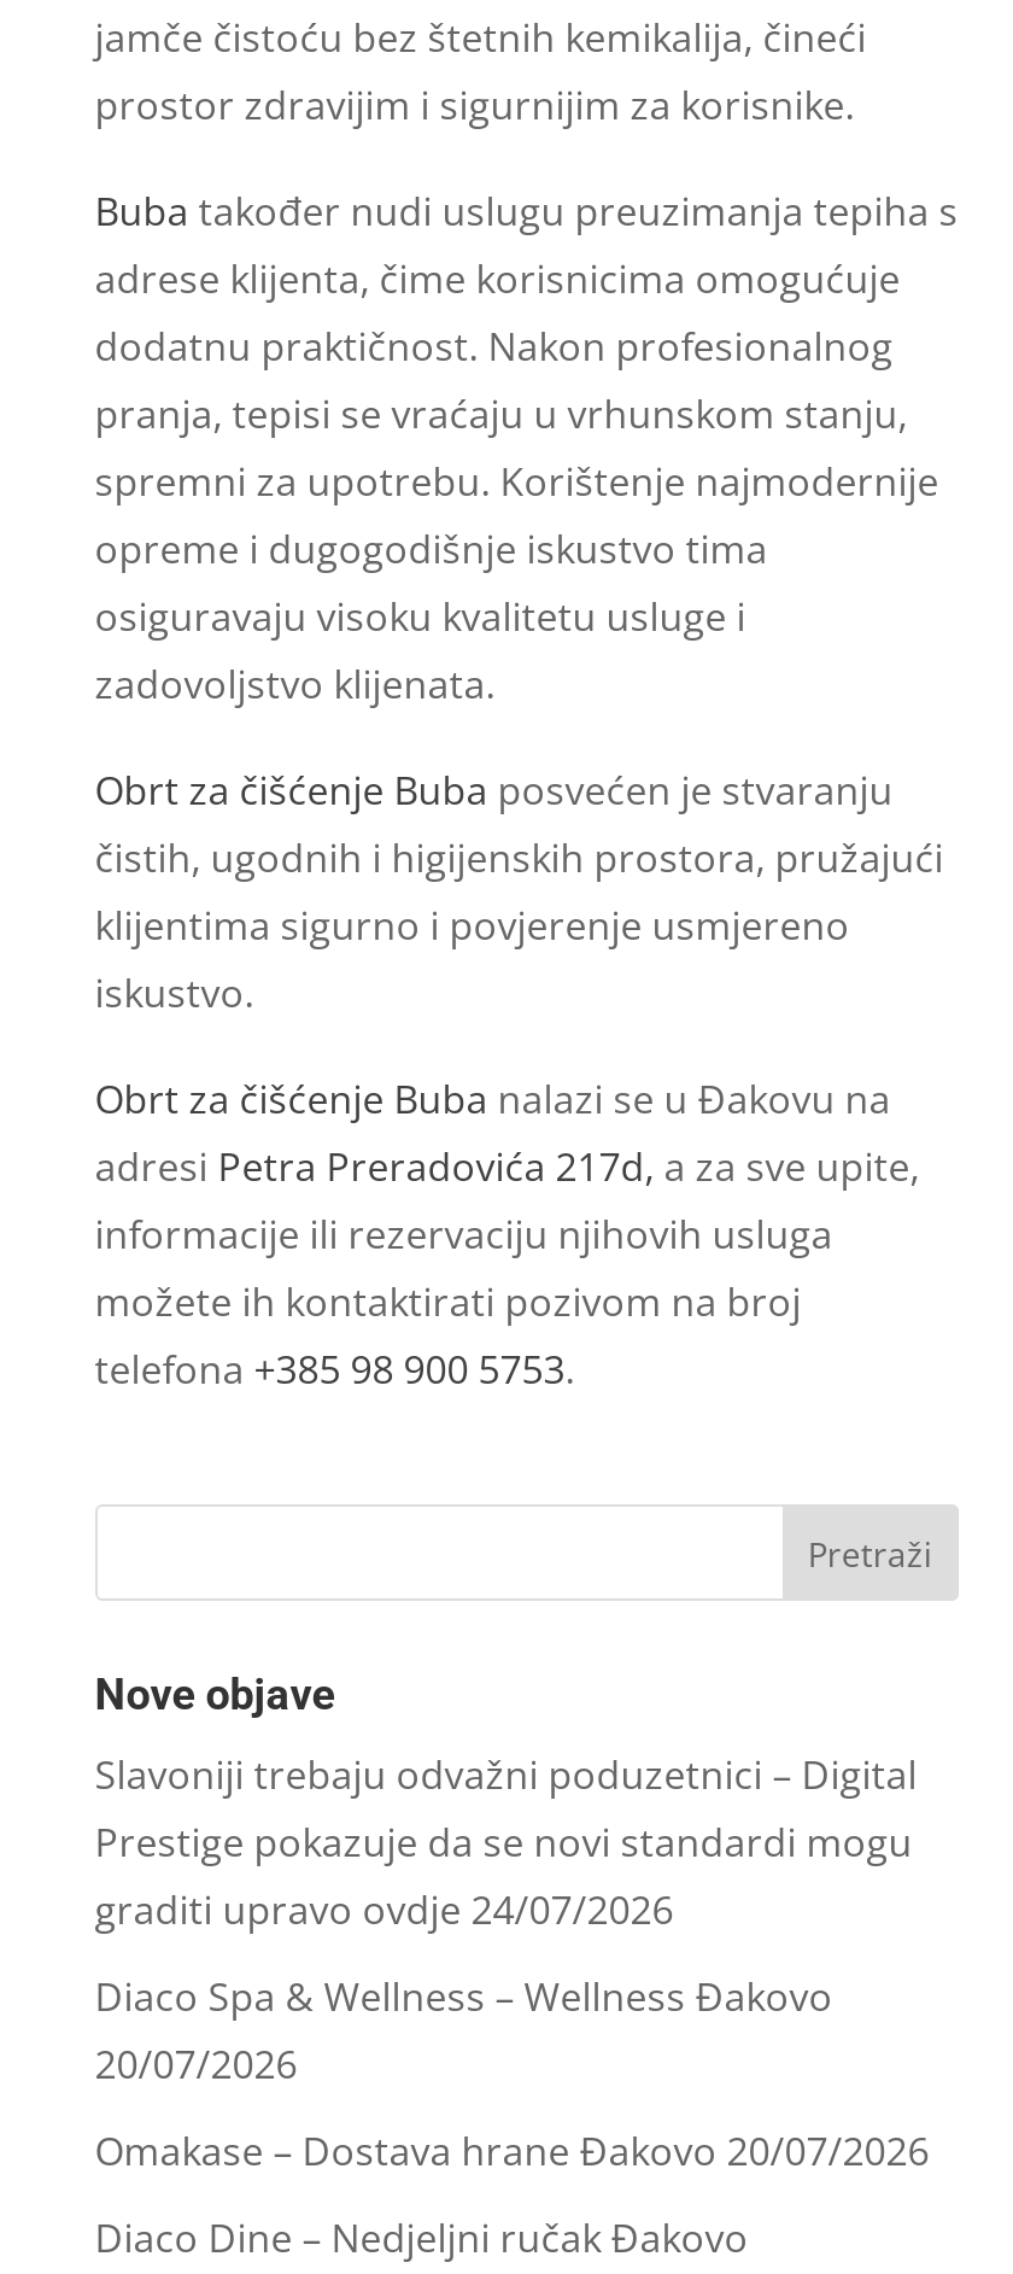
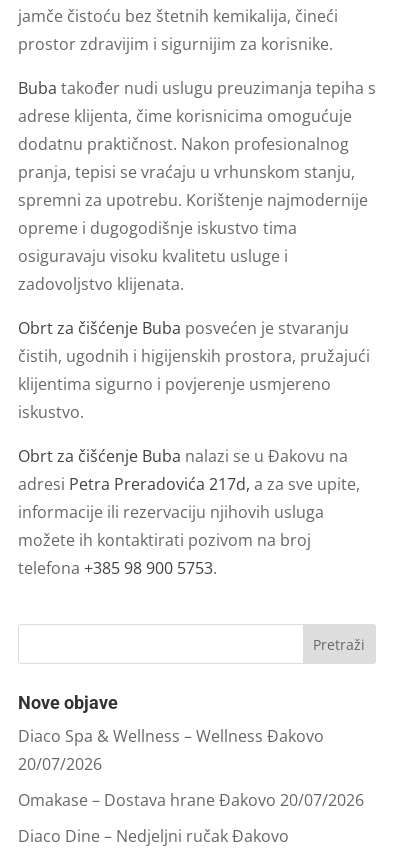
- Slavoniji trebaju odvažni poduzetnici – Digital
- Prestige pokazuje da se novi standardi mogu
- graditi upravo ovdje 24/07/2026
